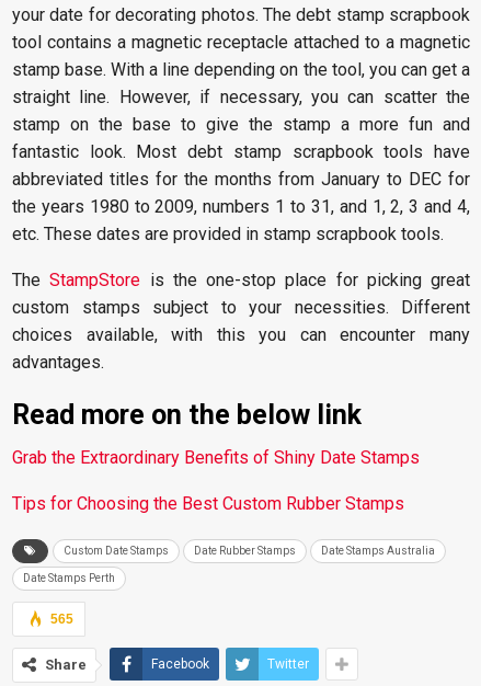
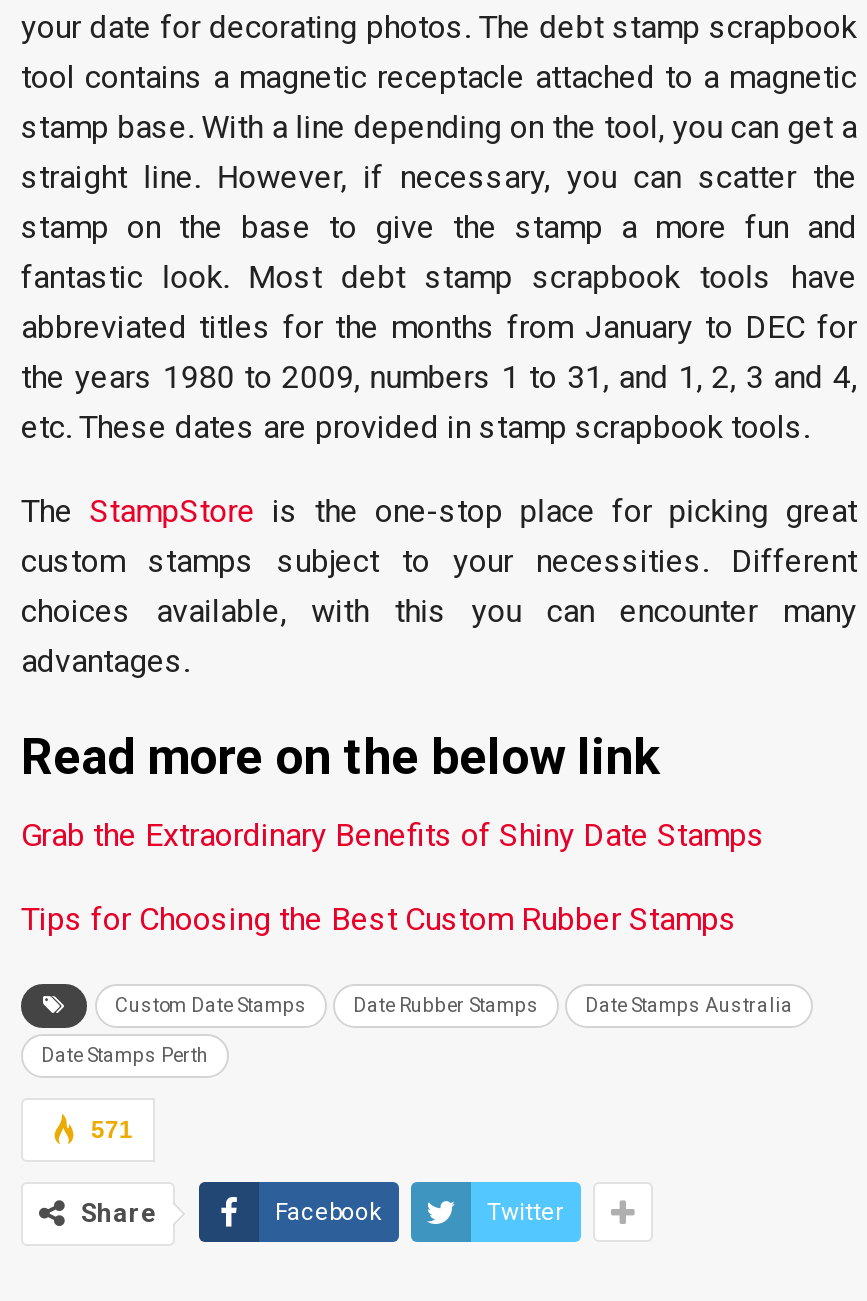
- 565
+ 571
